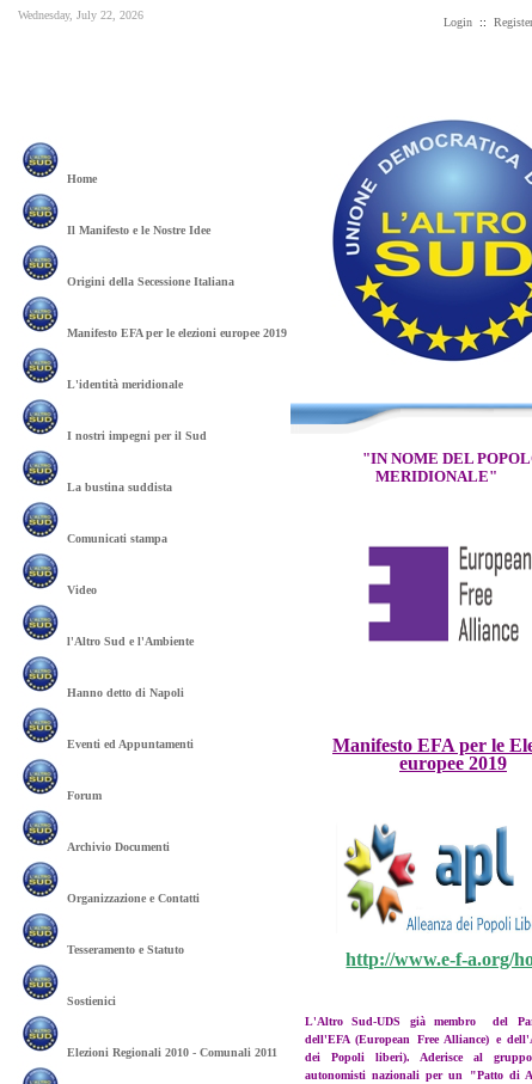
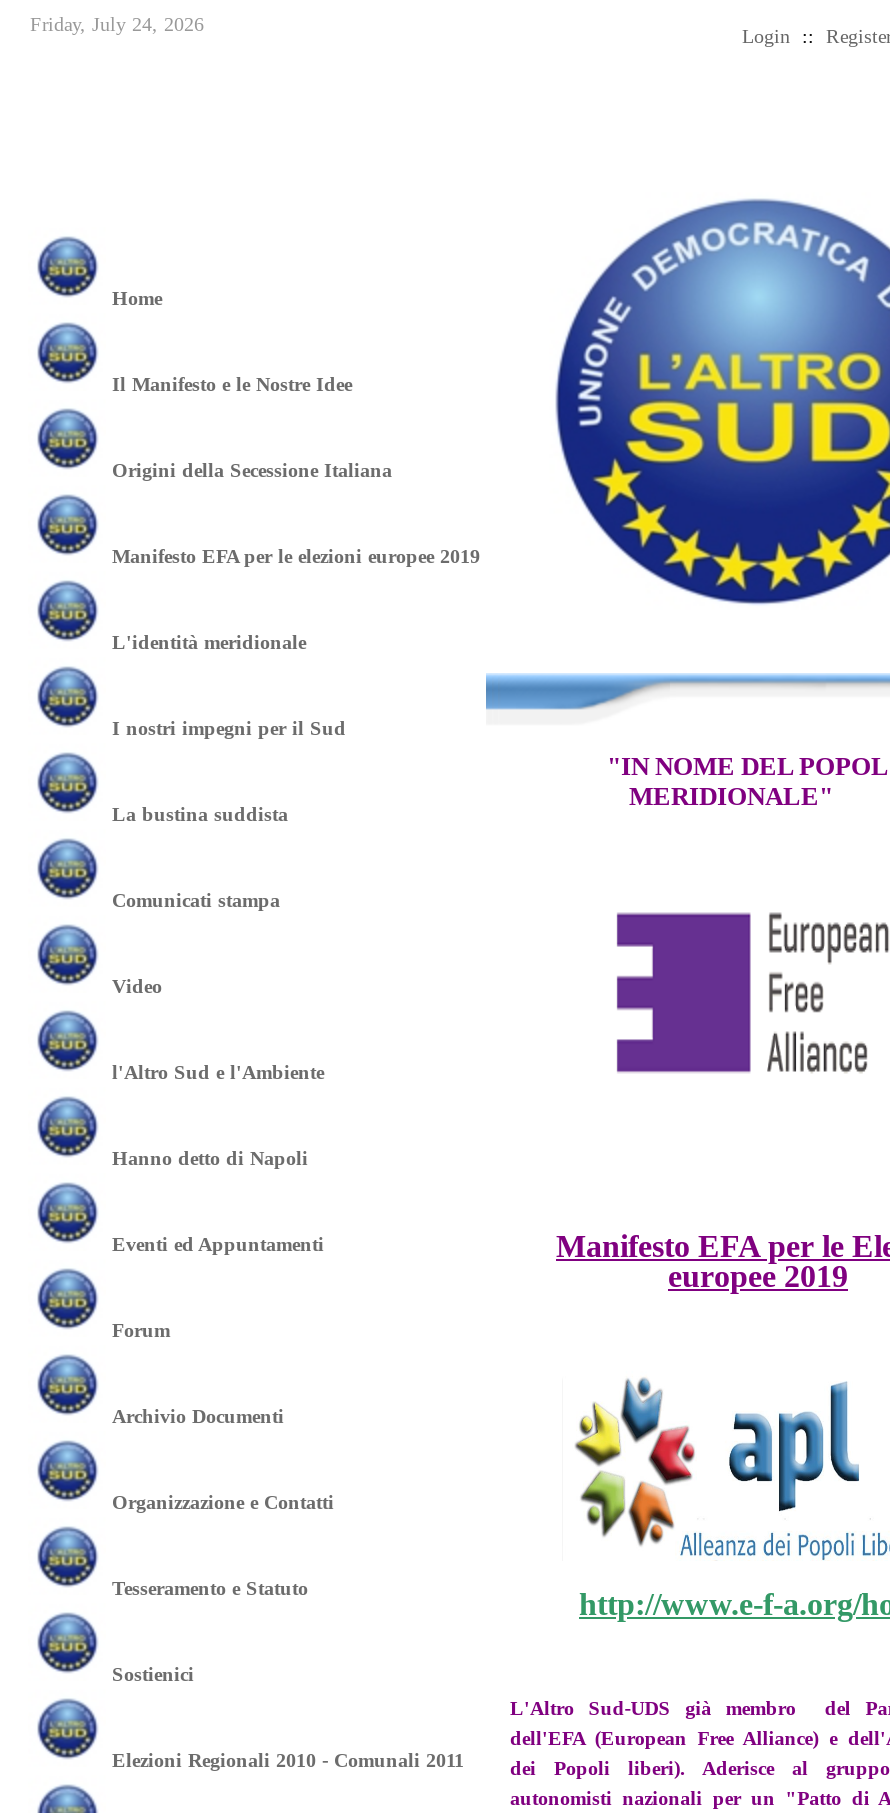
- Wednesday, July 22, 2026
+ Friday, July 24, 2026
